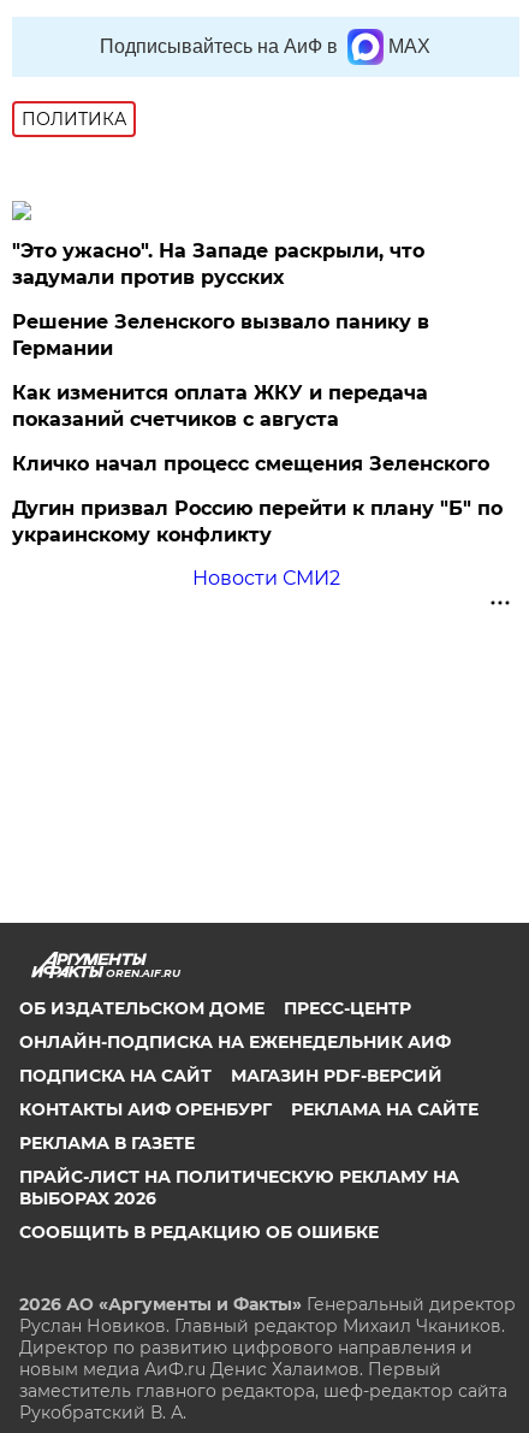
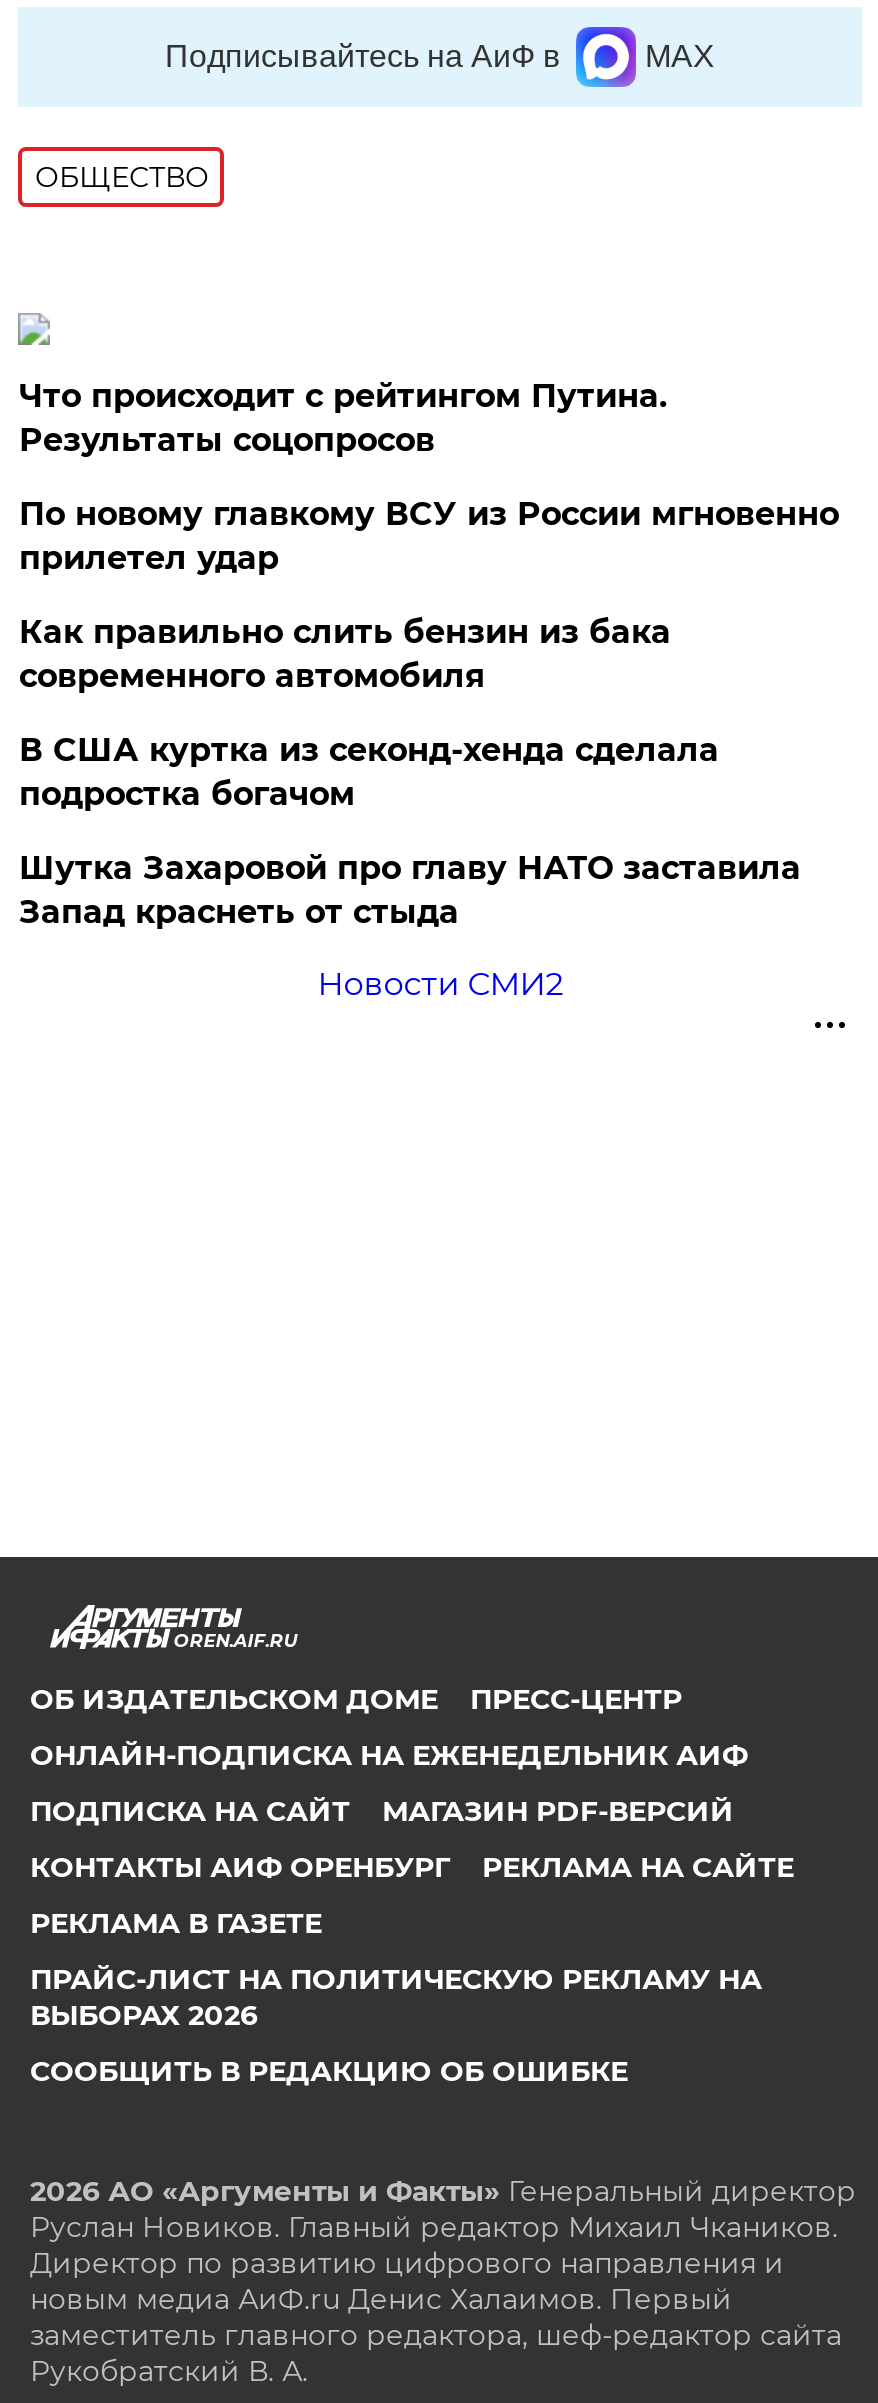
- ПОЛИТИКА
+ ОБЩЕСТВО

- "Это ужасно". На Западе раскрыли, что
- задумали против русских
+ Что происходит с рейтингом Путина.
+ Результаты соцопросов

- Решение Зеленского вызвало панику в
- Германии
+ По новому главкому ВСУ из России мгновенно
+ прилетел удар

- Как изменится оплата ЖКУ и передача
- показаний счетчиков с августа
+ Как правильно слить бензин из бака
+ современного автомобиля

- Кличко начал процесс смещения Зеленского
+ В США куртка из секонд-хенда сделала
+ подростка богачом

- Дугин призвал Россию перейти к плану "Б" по
- украинскому конфликту
+ Шутка Захаровой про главу НАТО заставила
+ Запад краснеть от стыда
